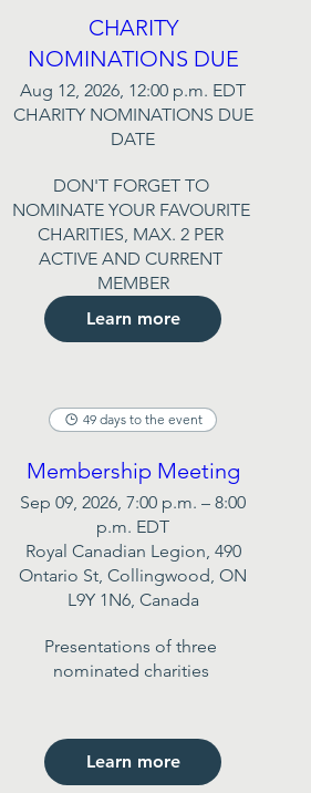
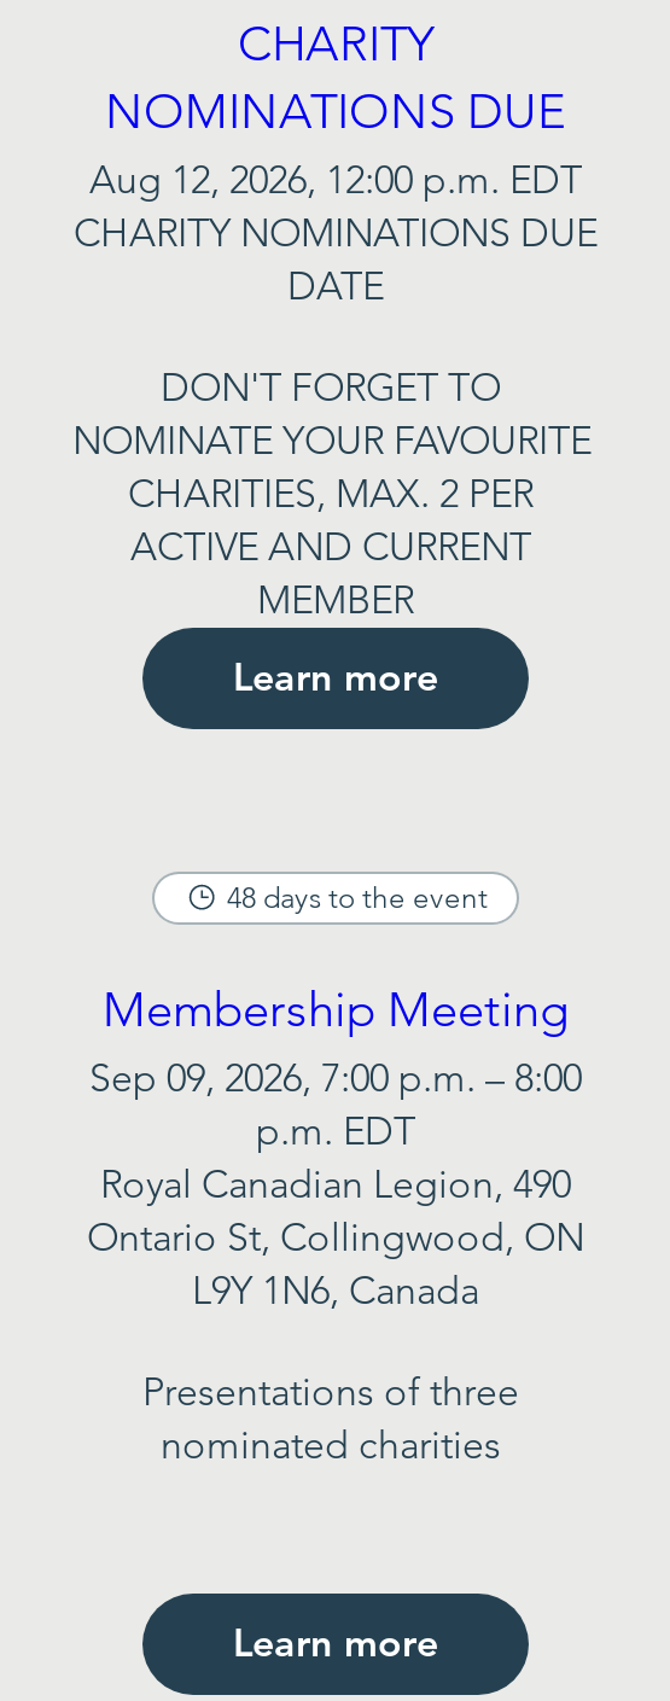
- 49 days to the event
+ 48 days to the event
